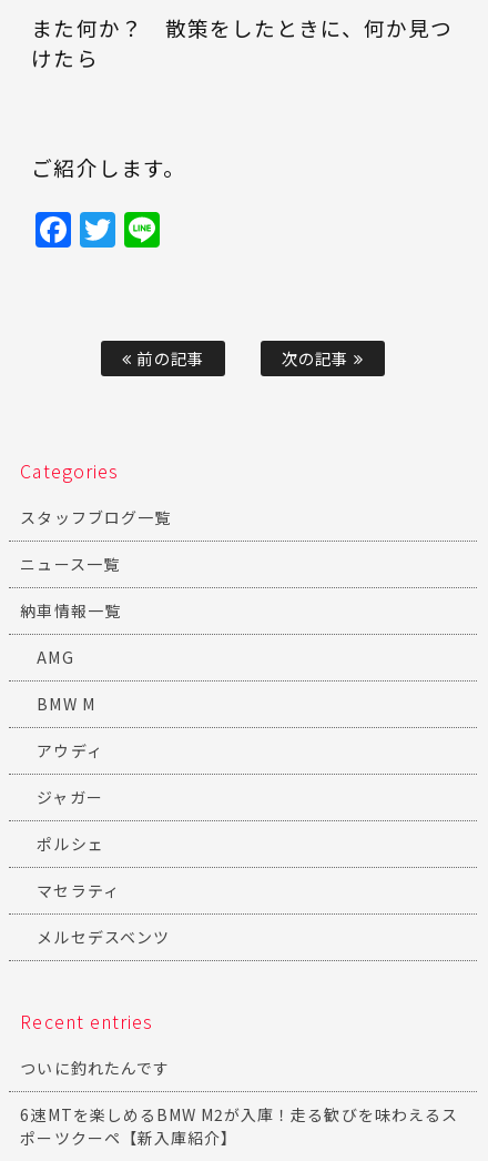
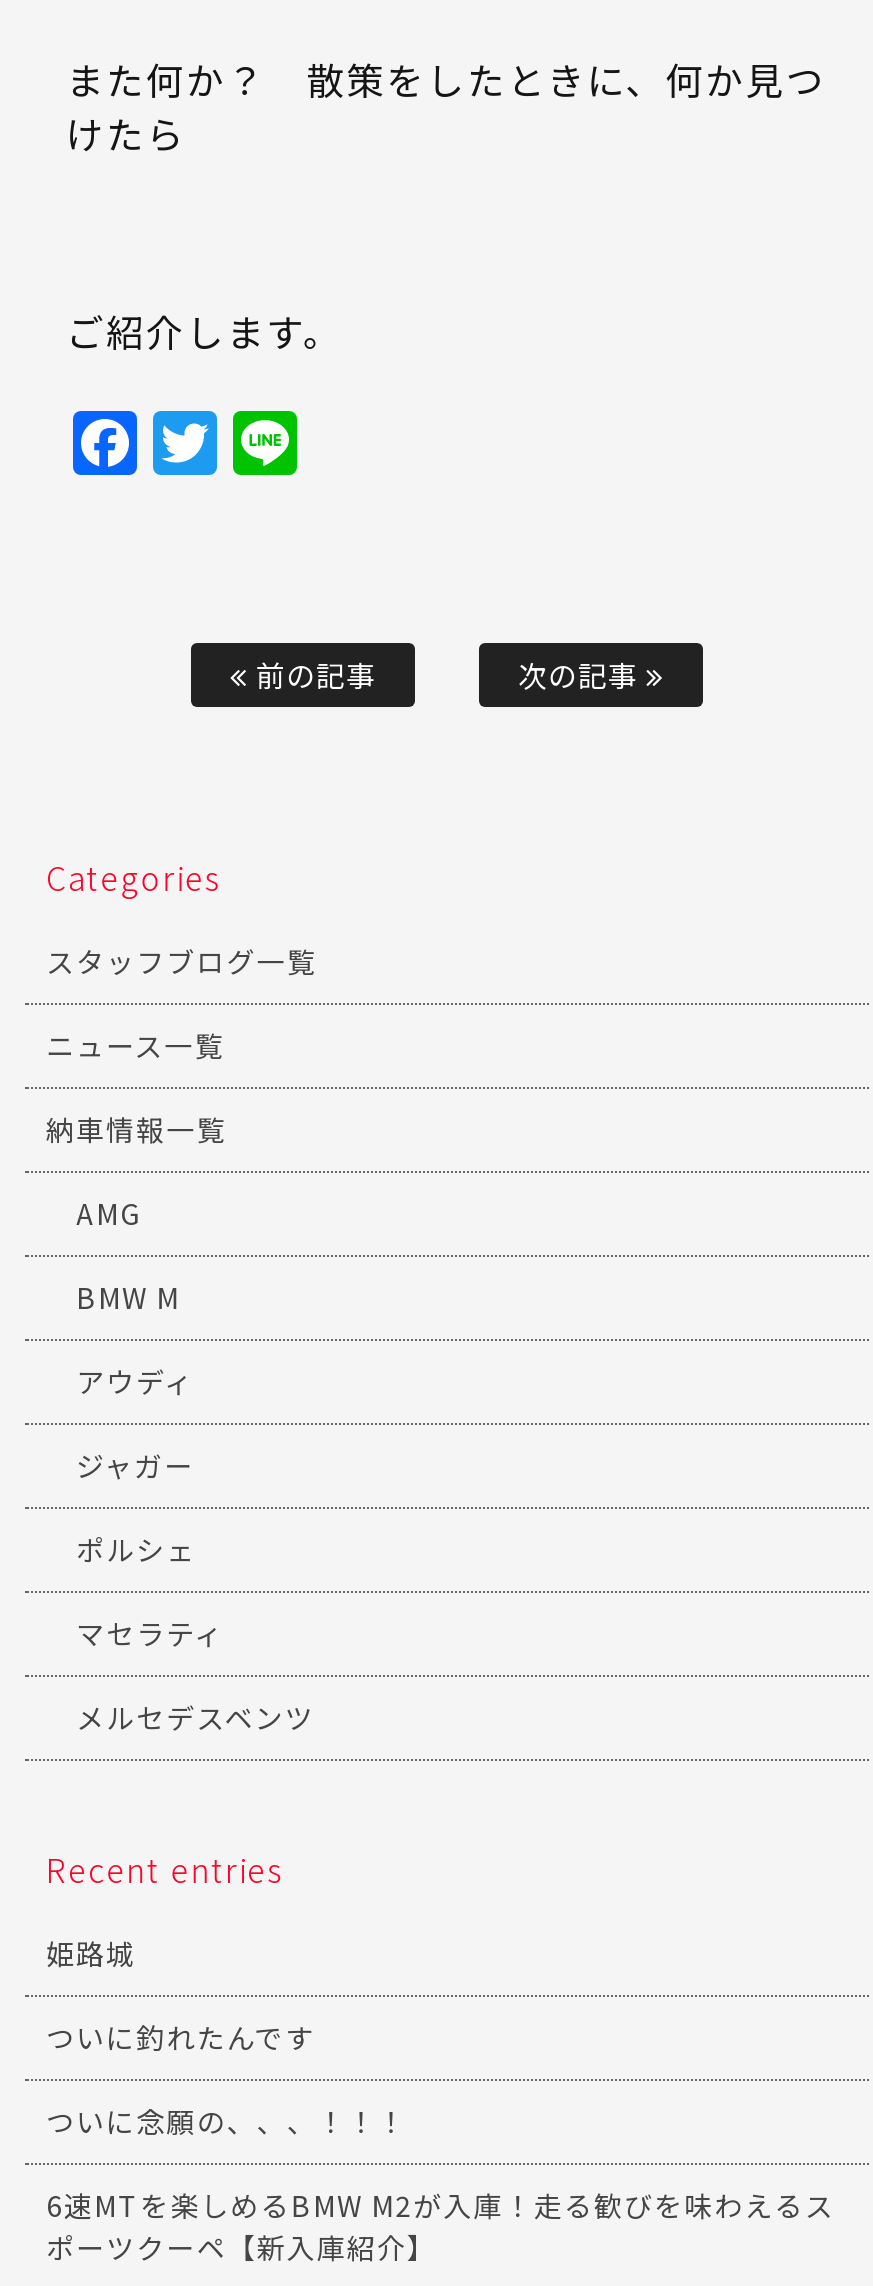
+ 姫路城

+ ついに念願の、、、！！！
